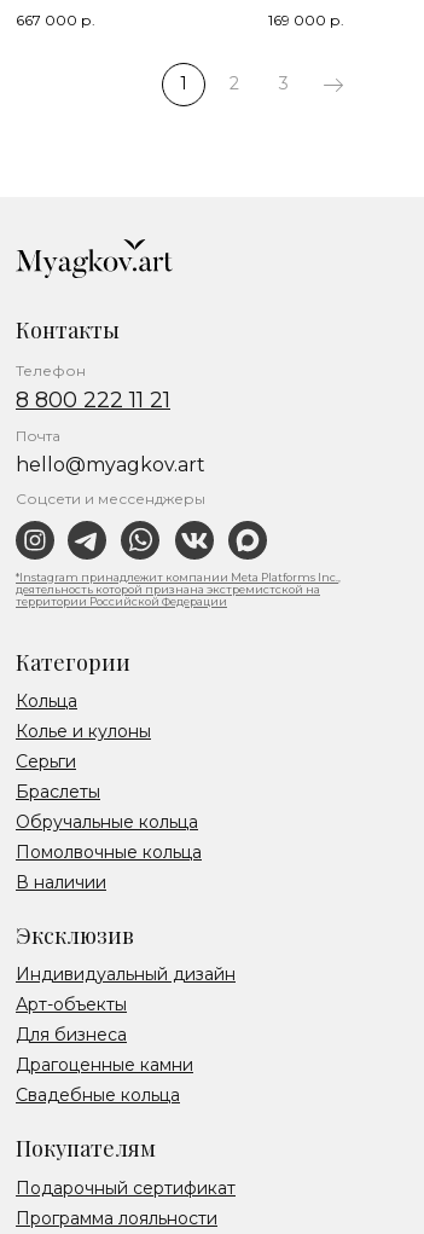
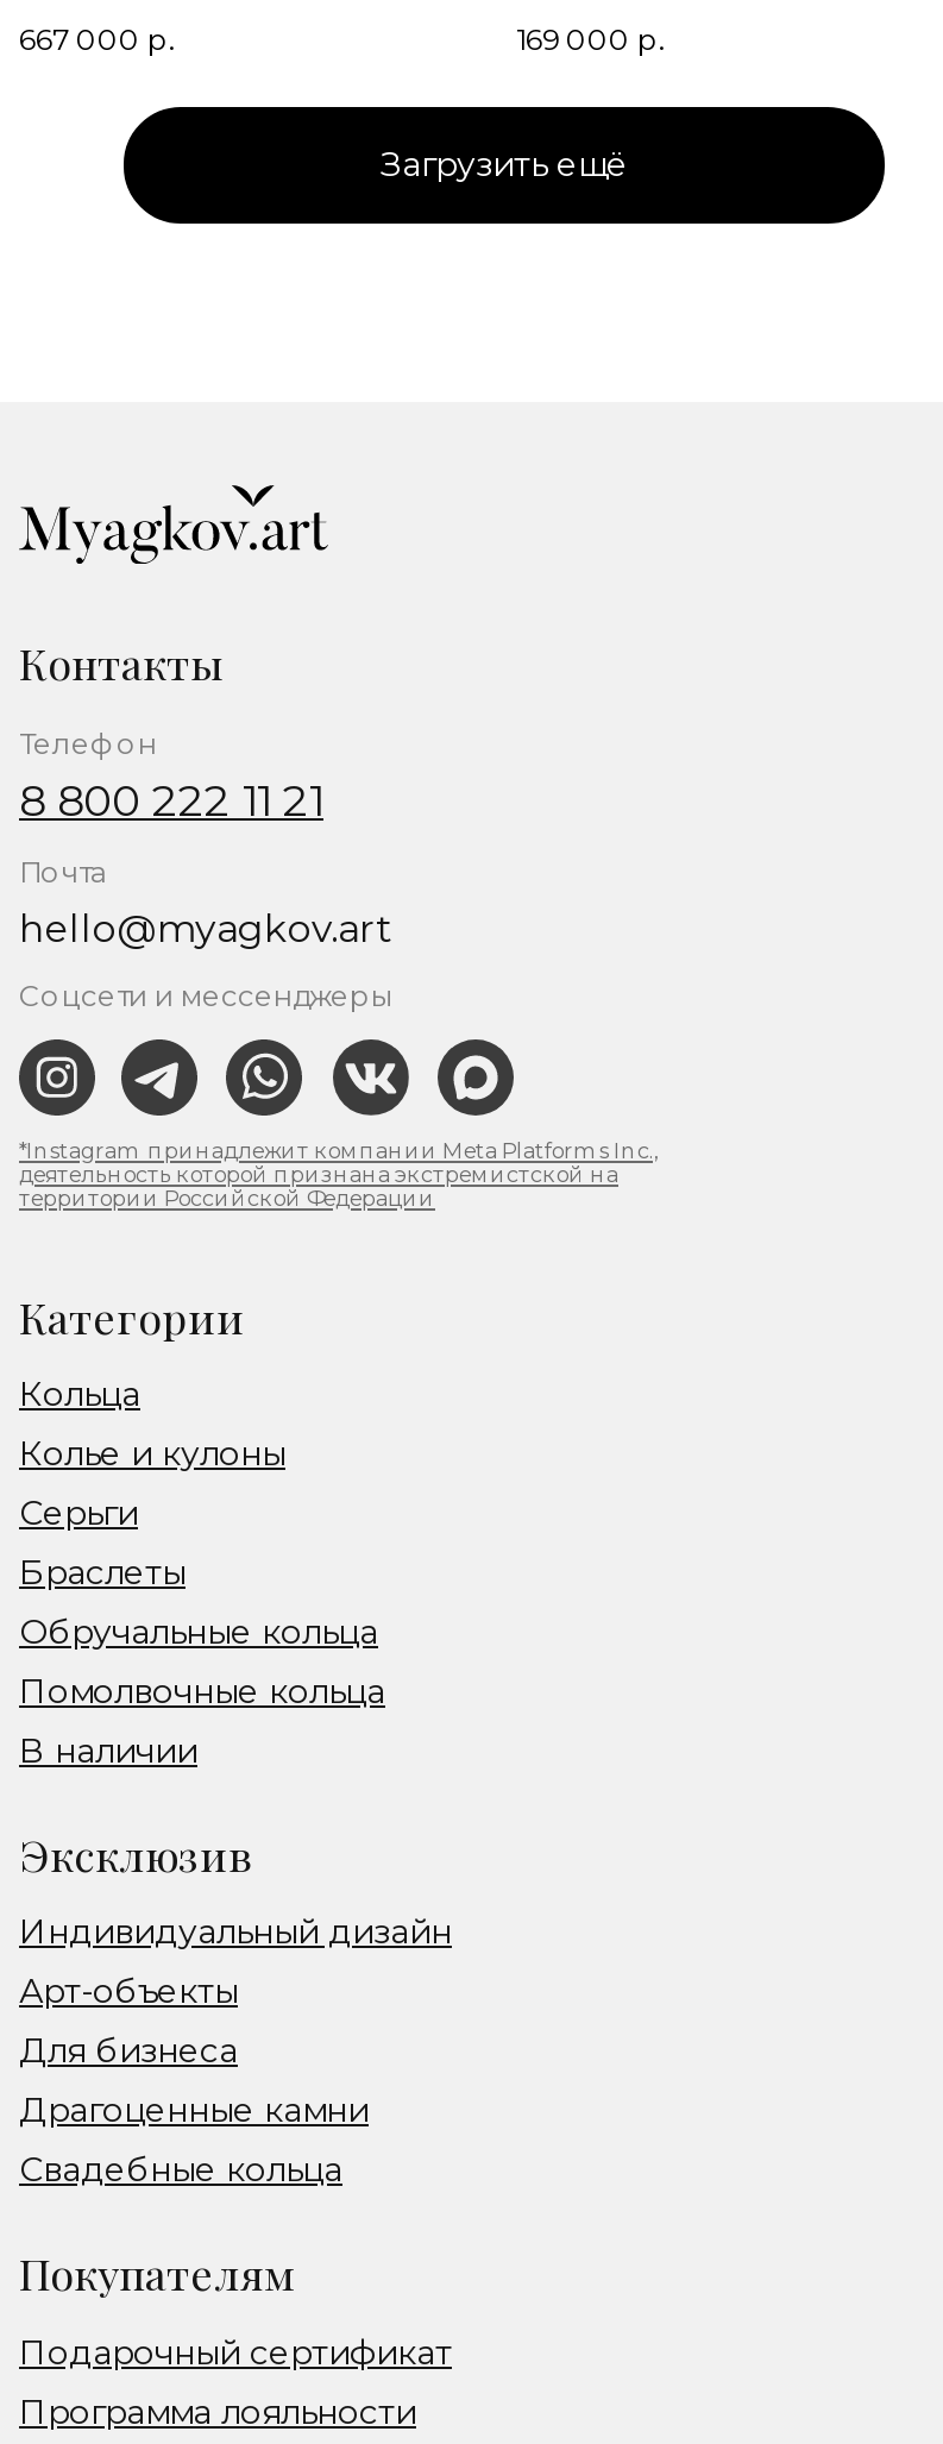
- 1
- 2
- 3
+ Загрузить ещё
